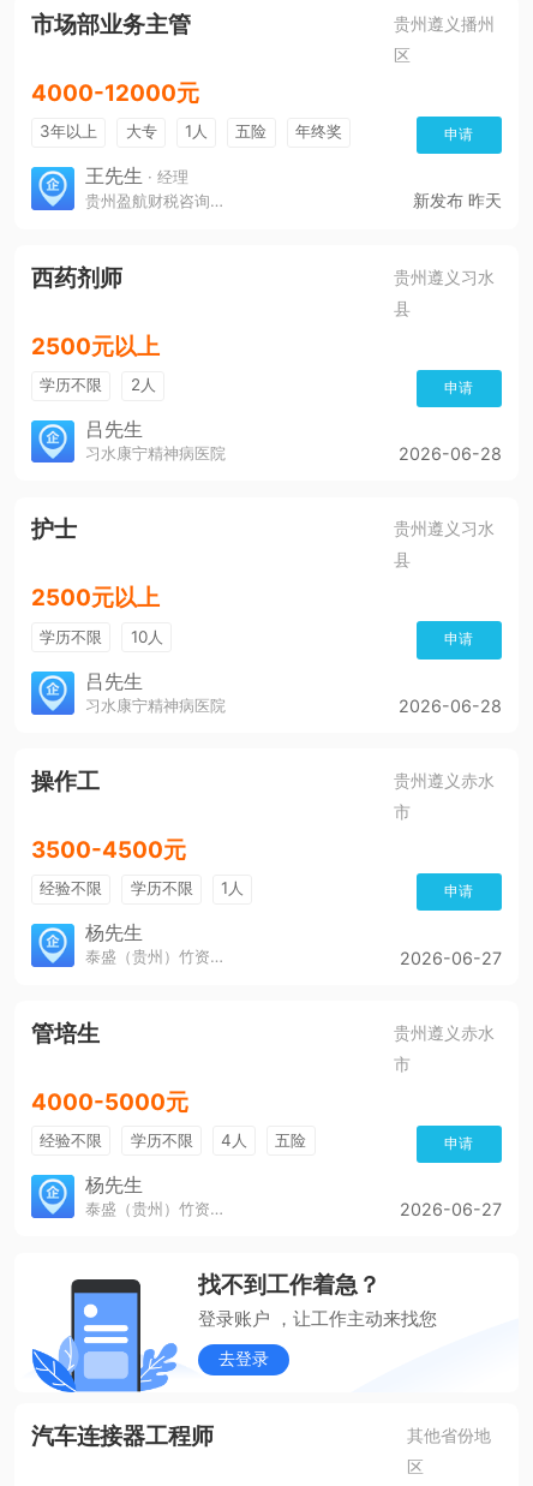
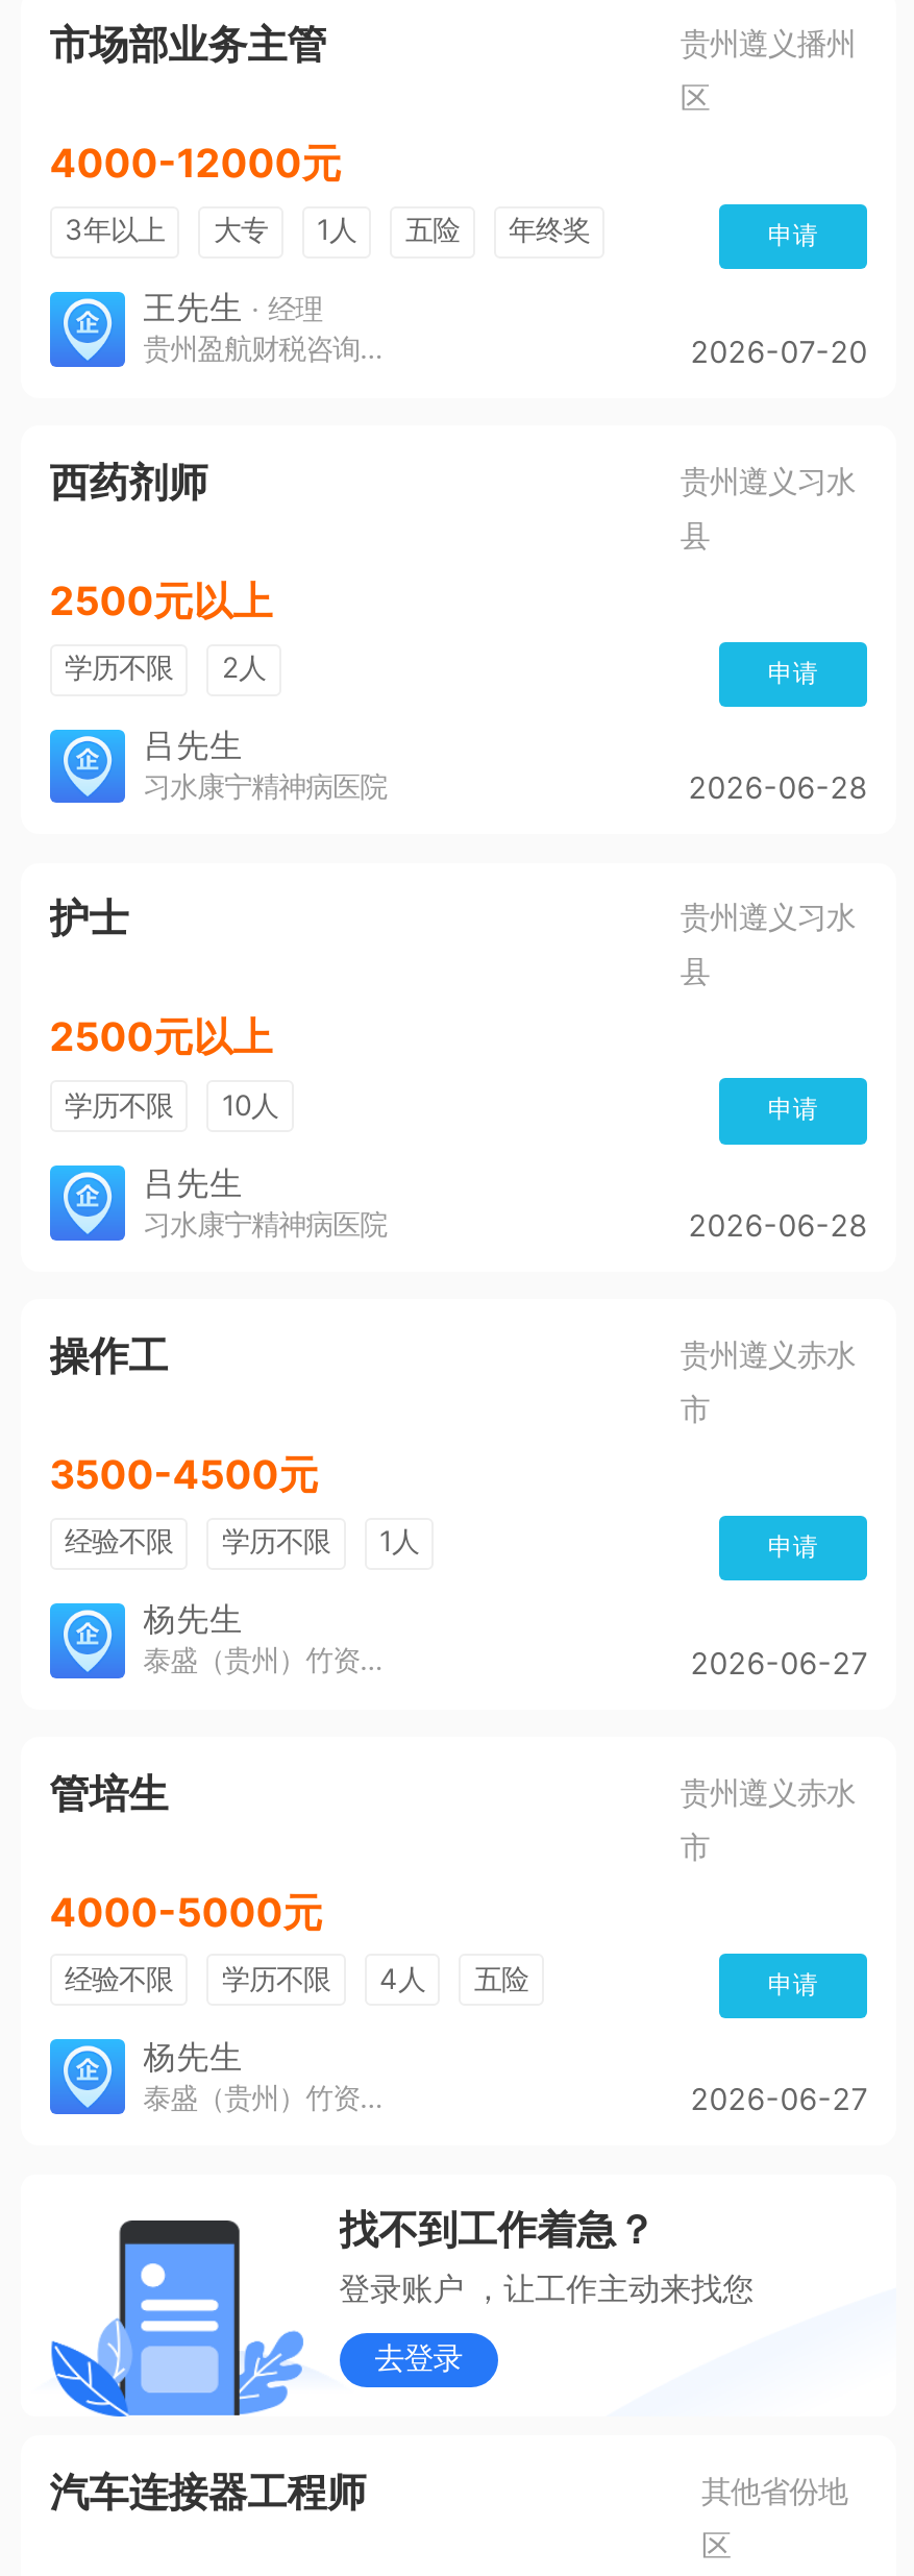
- 新发布 昨天
+ 2026-07-20
